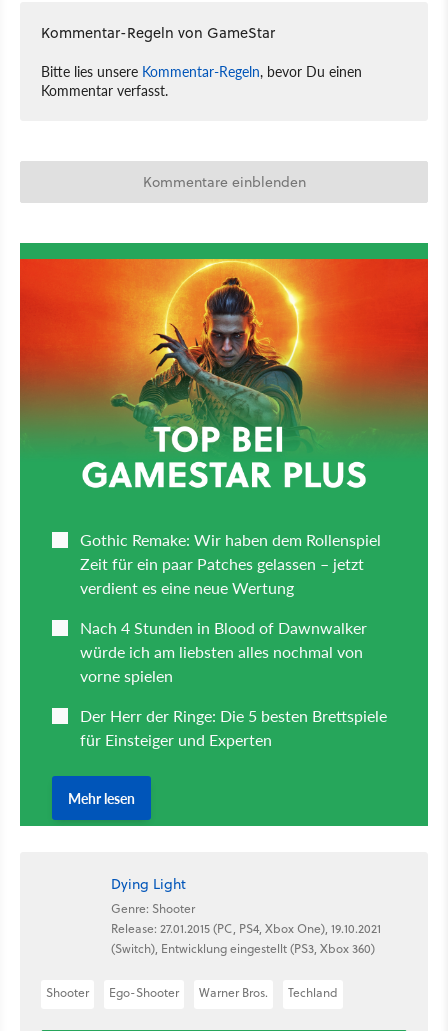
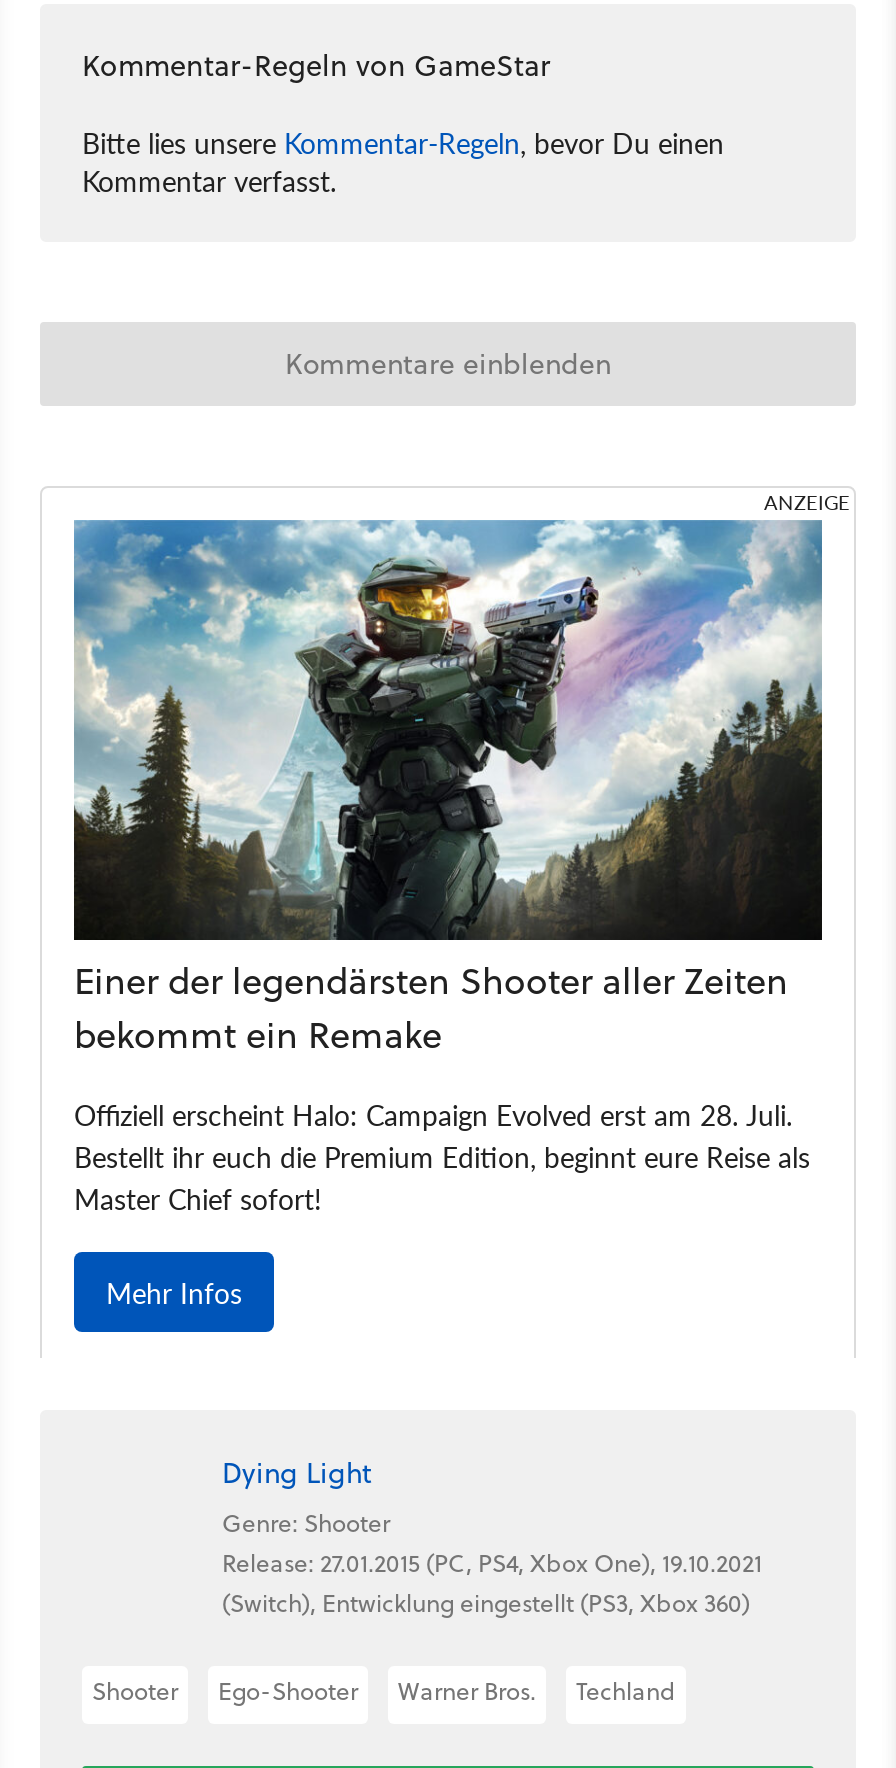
- [image]
+ [image]
